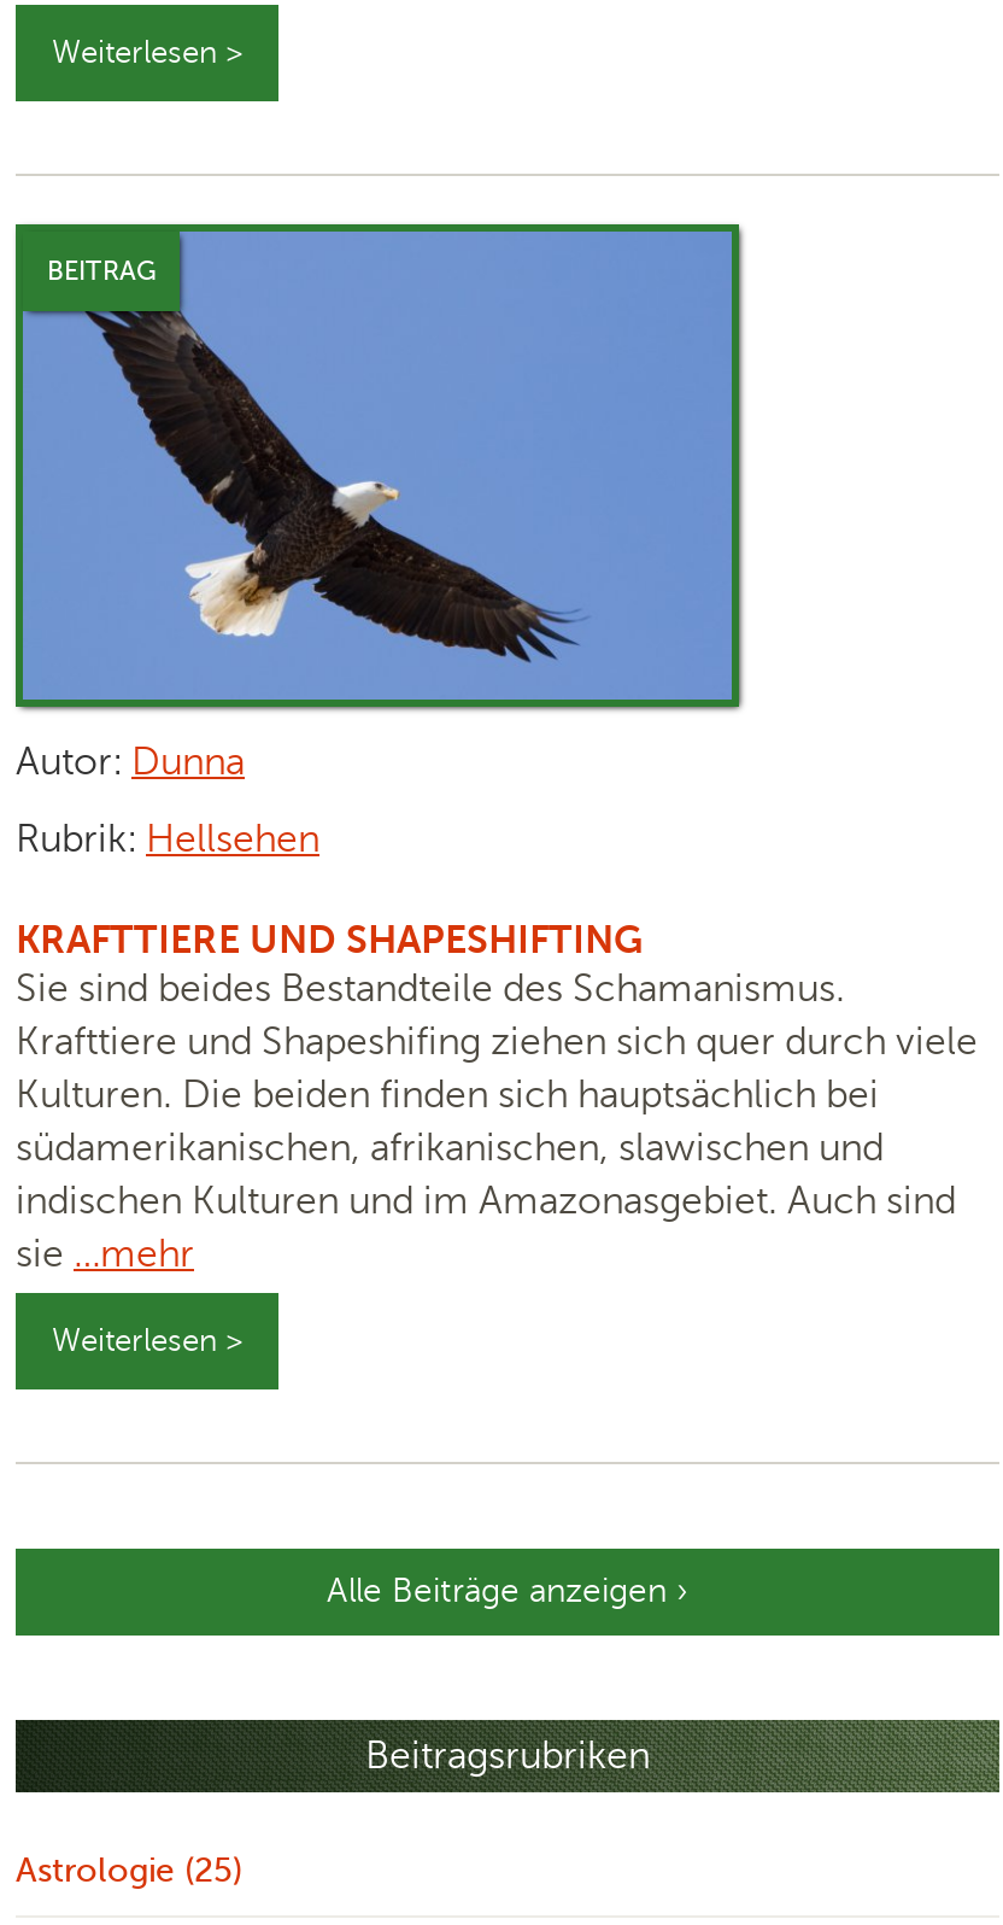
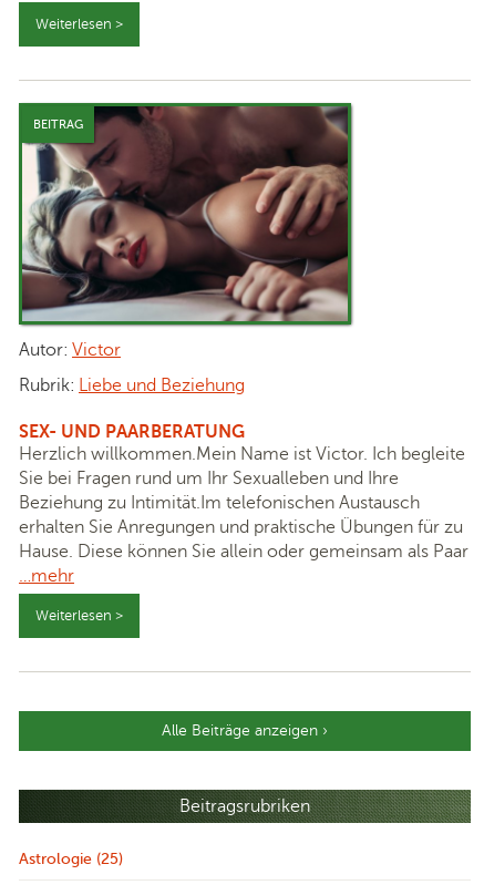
- [image]
- Autor: Dunna
+ [image]
+ Autor: Victor

- Rubrik: Hellsehen
+ Rubrik: Liebe und Beziehung

- KRAFTTIERE UND SHAPESHIFTING
- Sie sind beides Bestandteile des Schamanismus.
- Krafttiere und Shapeshifing ziehen sich quer durch viele
- Kulturen. Die beiden finden sich hauptsächlich bei
- südamerikanischen, afrikanischen, slawischen und
- indischen Kulturen und im Amazonasgebiet. Auch sind
- sie …mehr
+ SEX- UND PAARBERATUNG
+ Herzlich willkommen.Mein Name ist Victor. Ich begleite
+ Sie bei Fragen rund um Ihr Sexualleben und Ihre
+ Beziehung zu Intimität.Im telefonischen Austausch
+ erhalten Sie Anregungen und praktische Übungen für zu
+ Hause. Diese können Sie allein oder gemeinsam als Paar
+ …mehr
